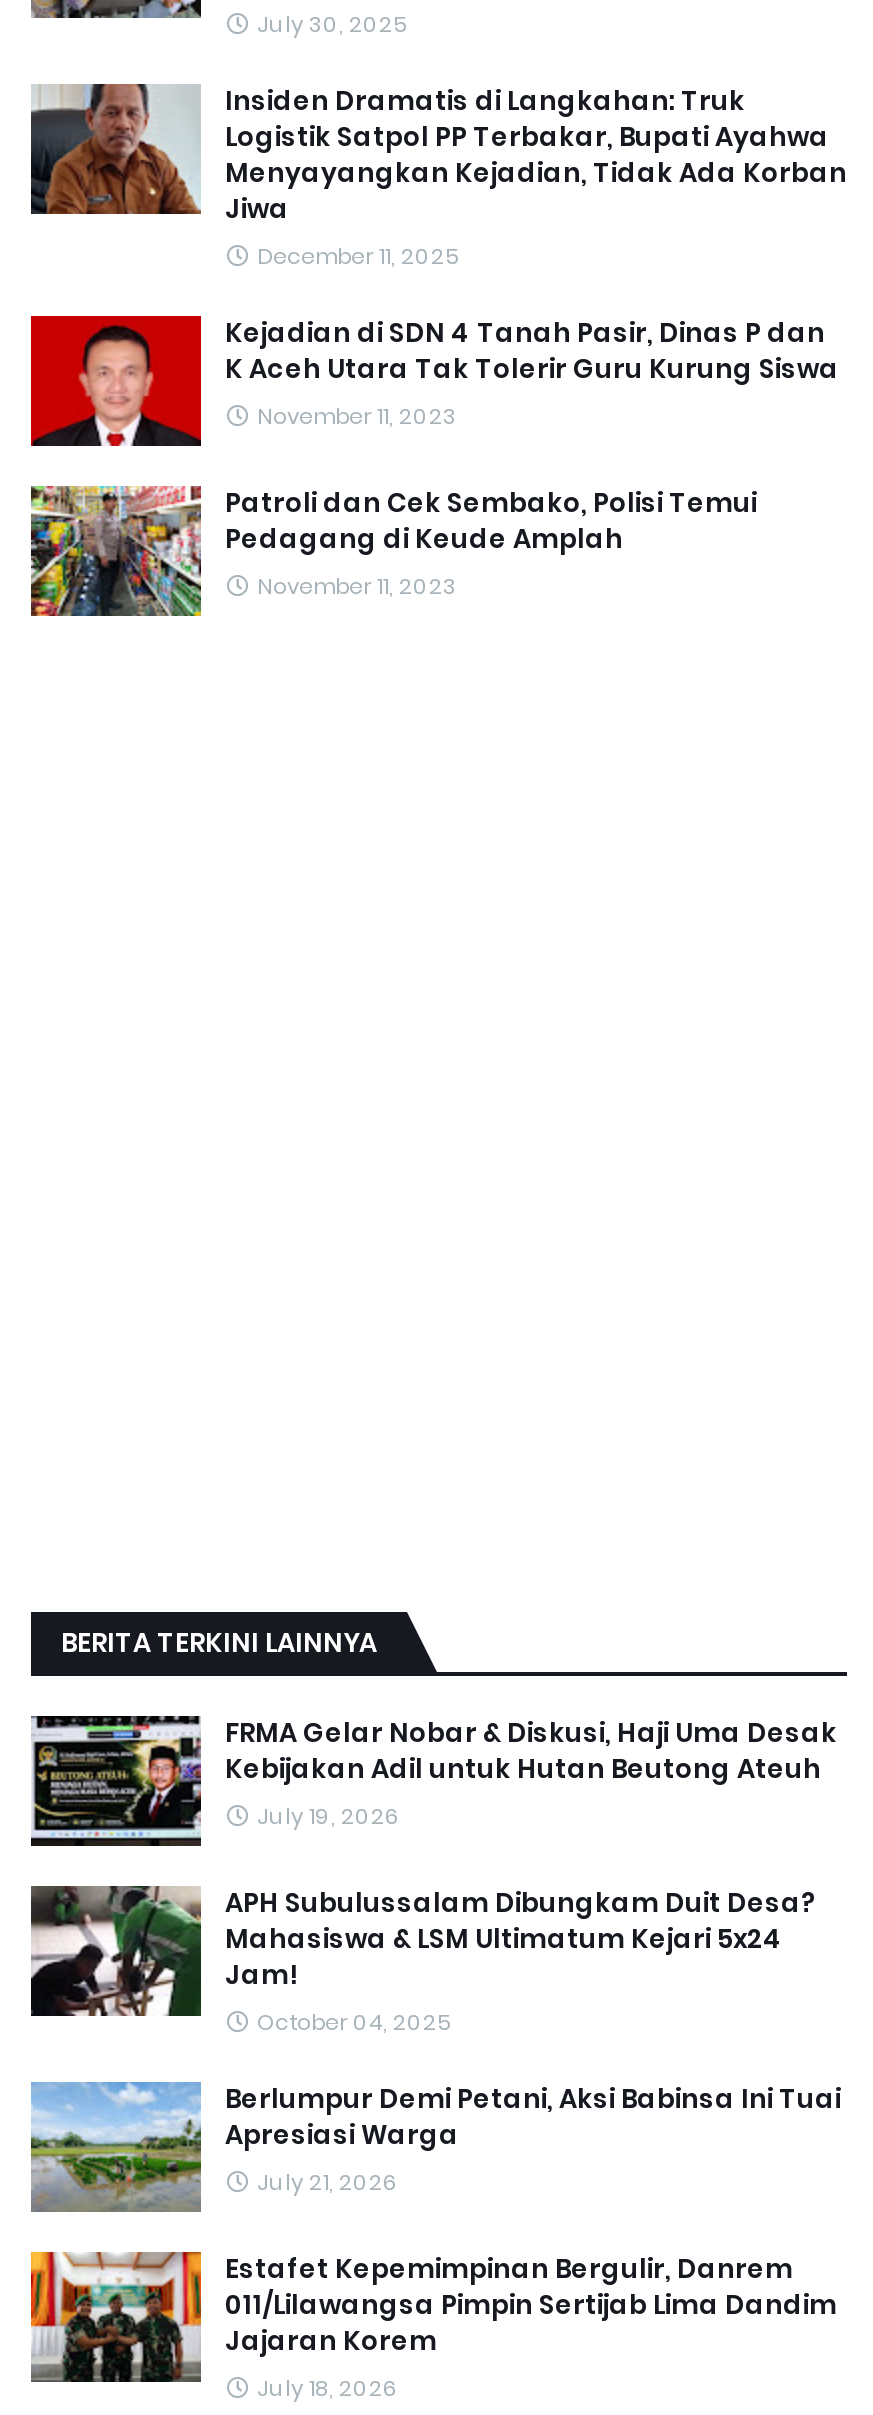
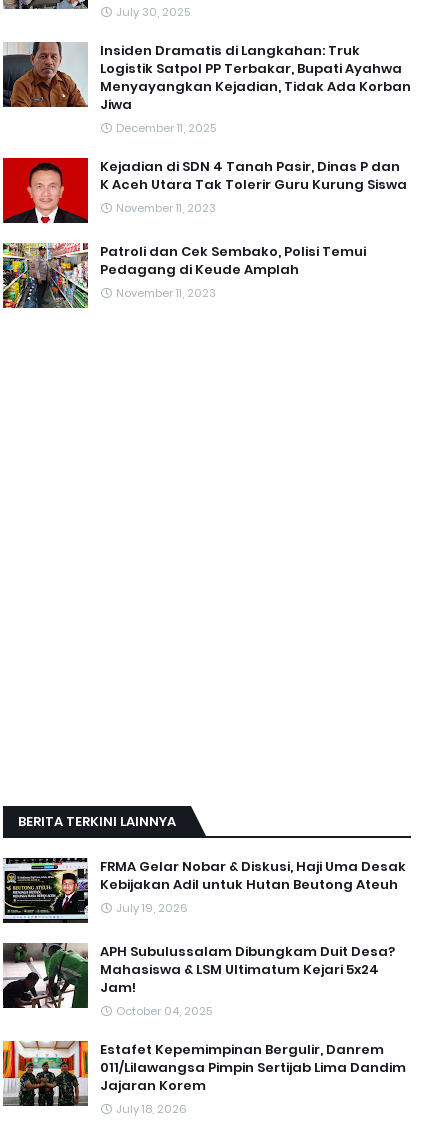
- [image]
- Berlumpur Demi Petani, Aksi Babinsa Ini Tuai
- Apresiasi Warga
- July 21, 2026
